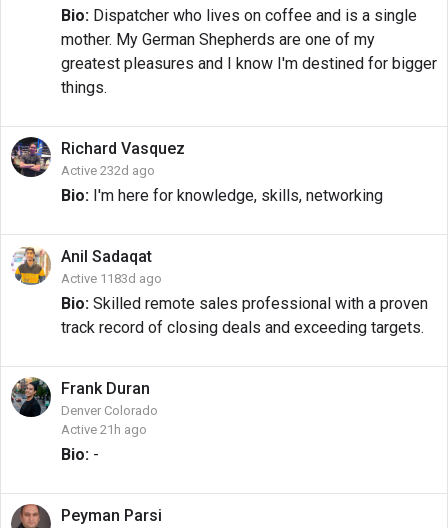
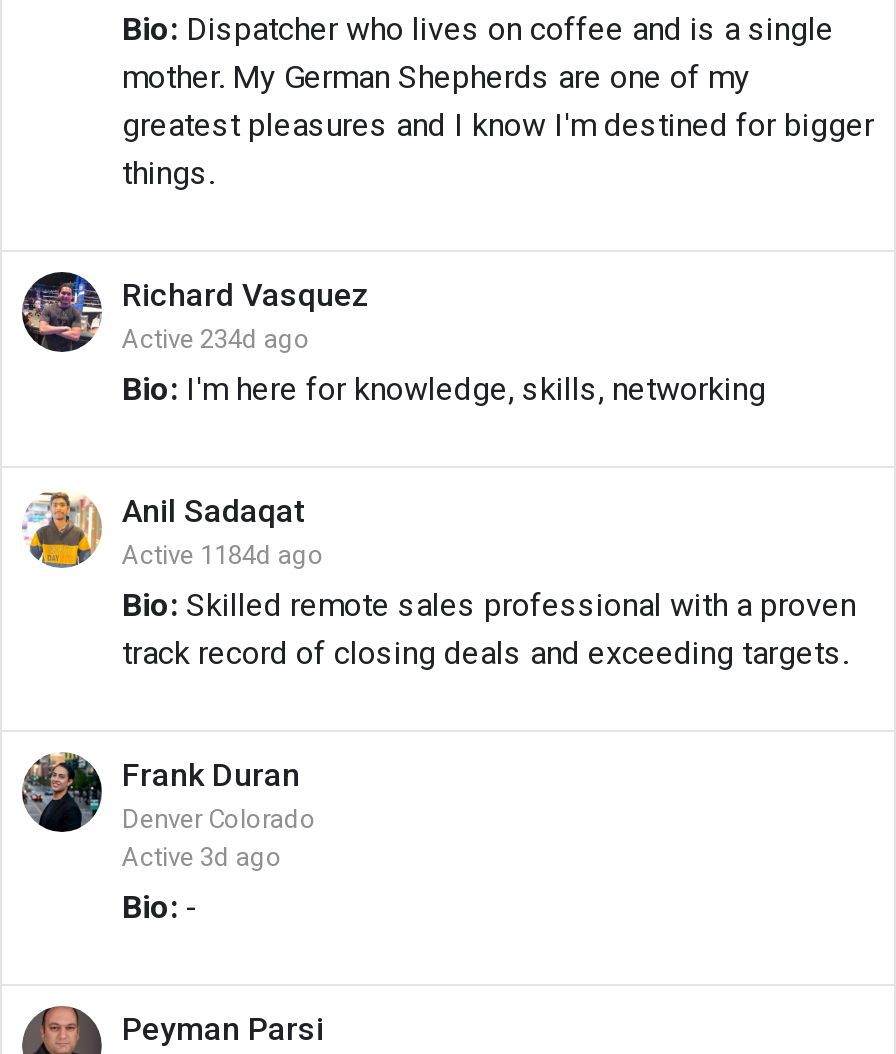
- Active 232d ago
+ Active 234d ago

- Active 1183d ago
+ Active 1184d ago

- Active 21h ago
+ Active 3d ago
